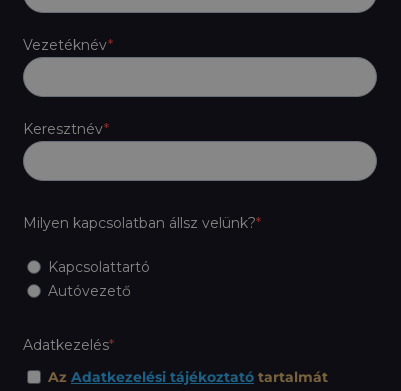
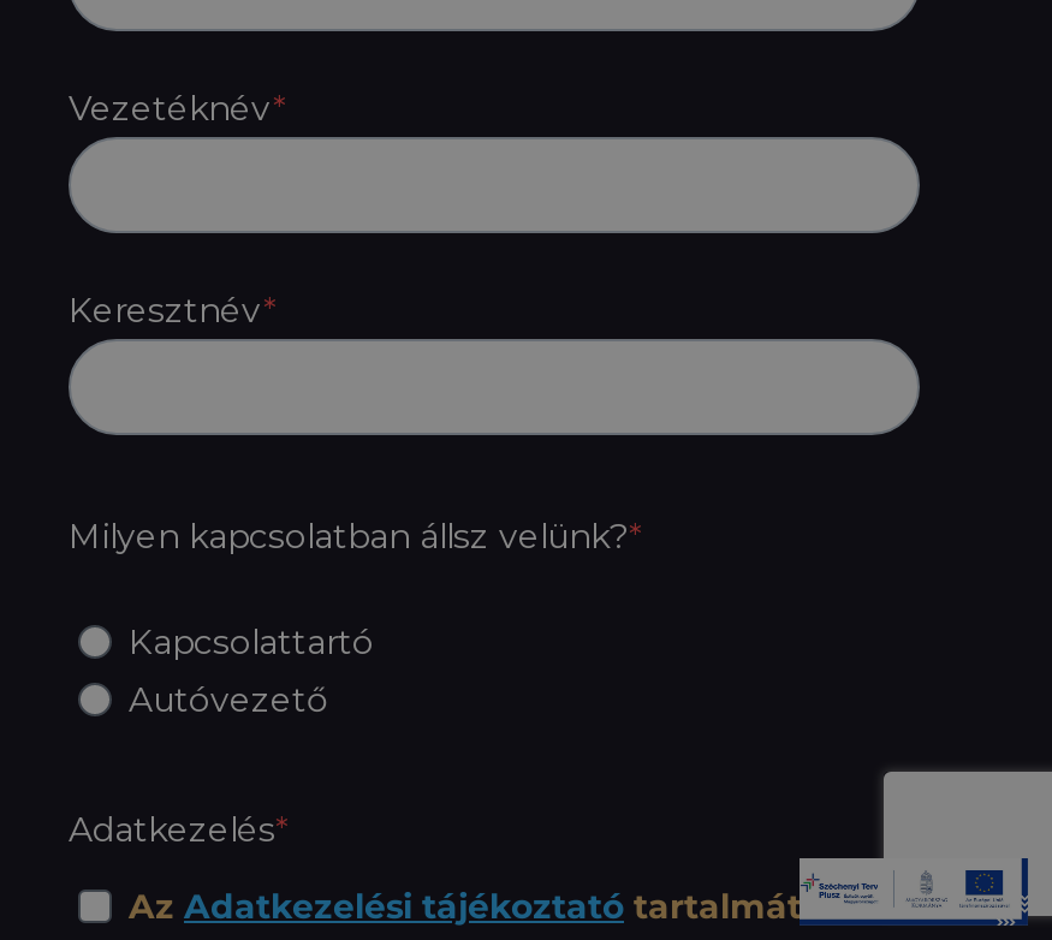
+ [image]
